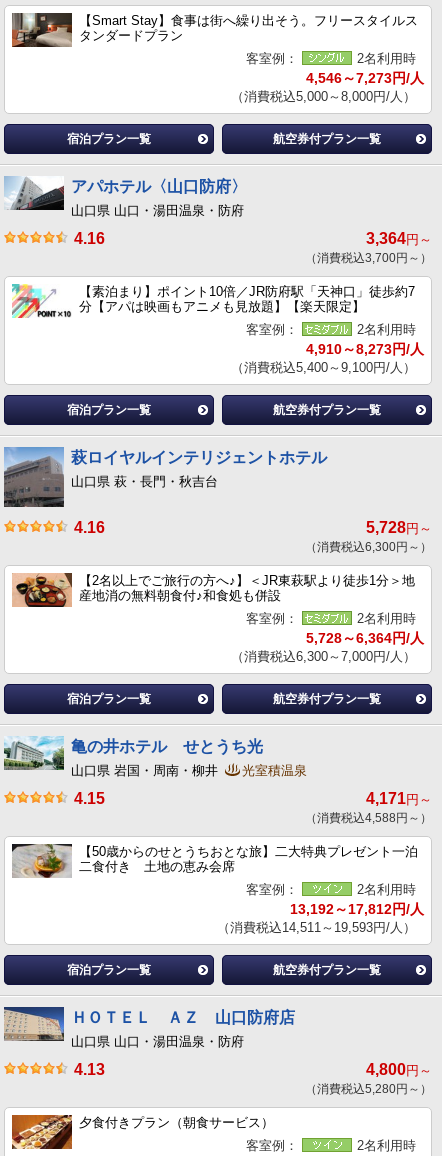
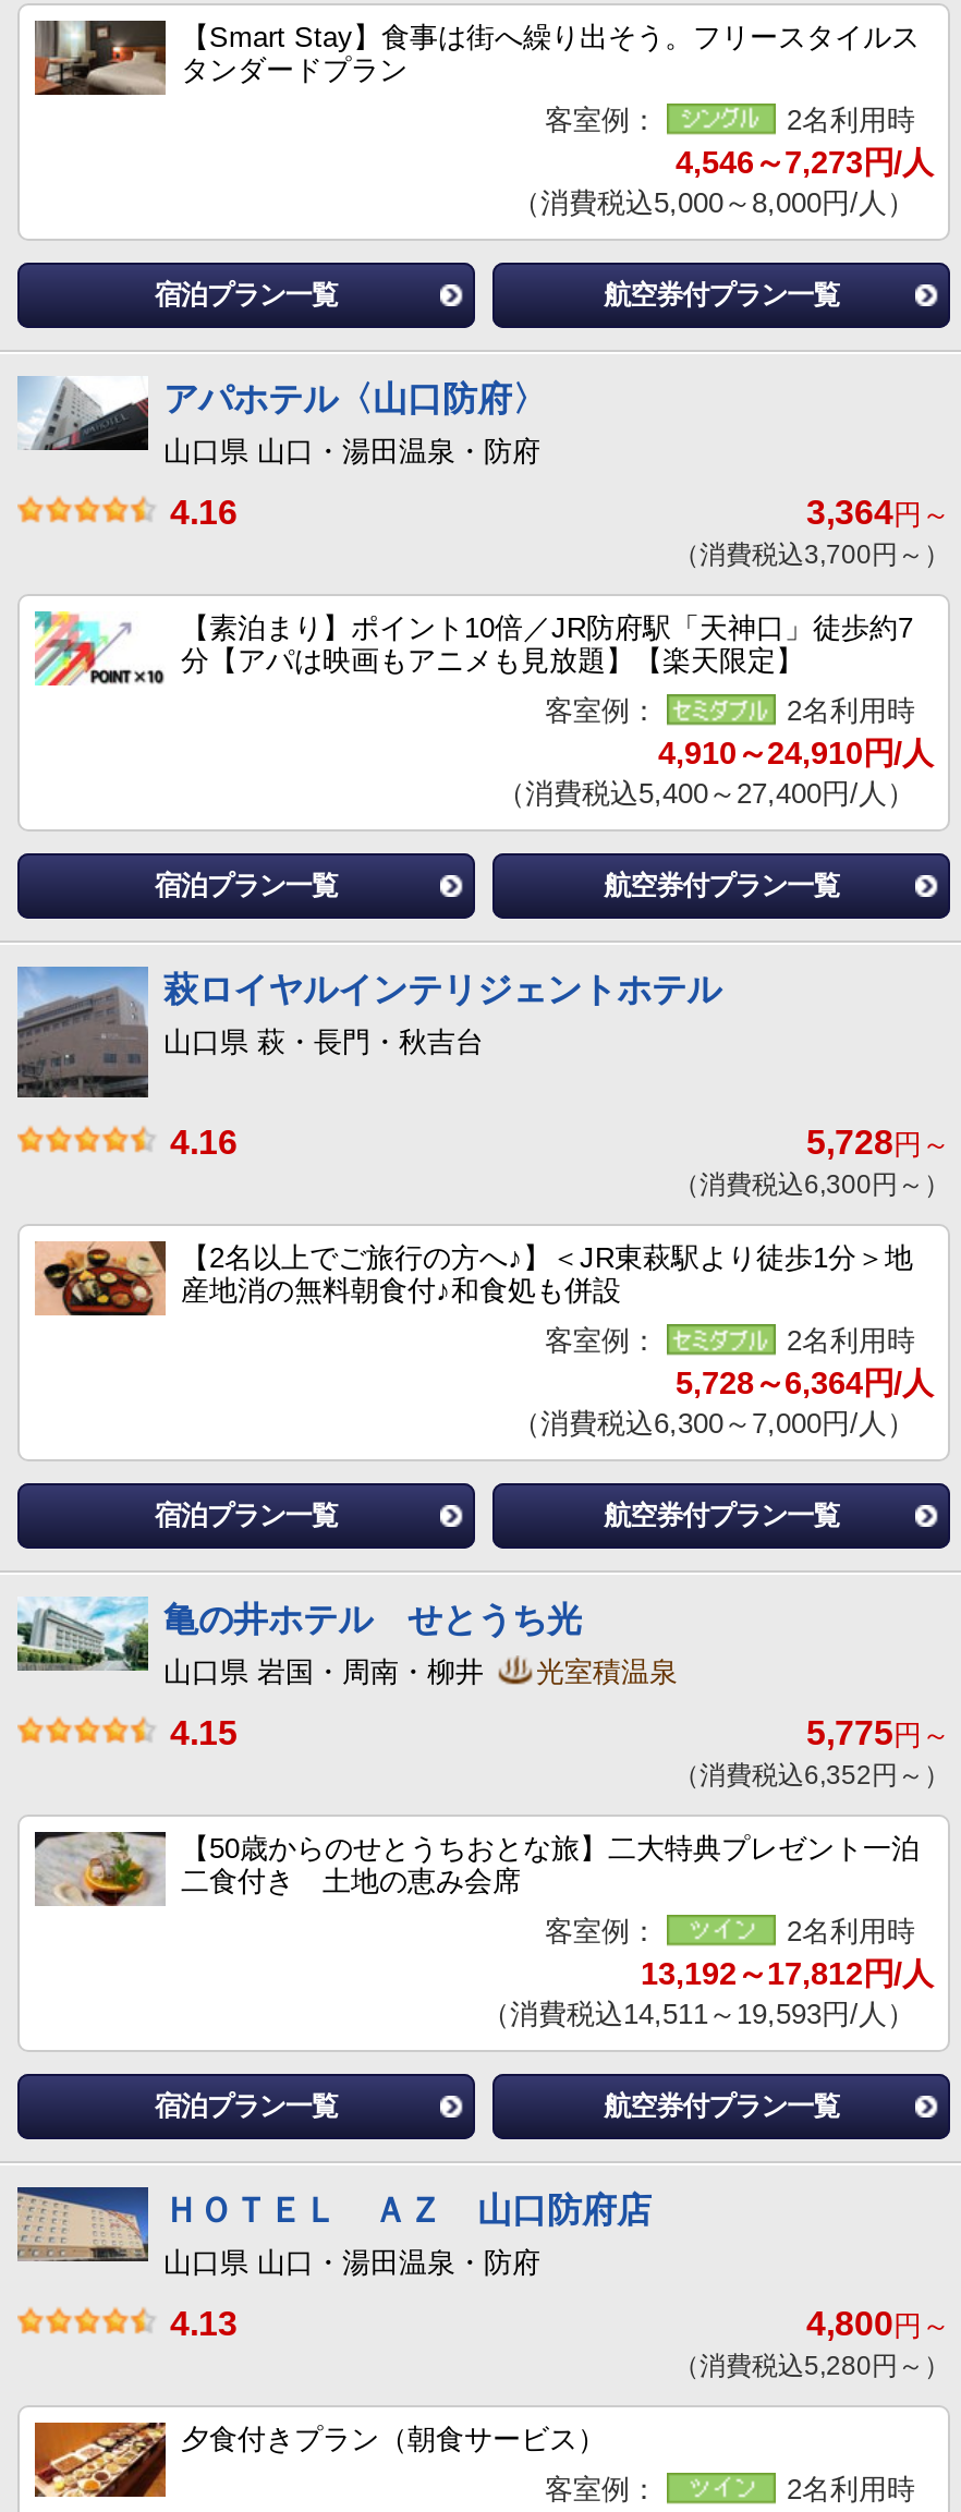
- 4,910～8,273円/人
+ 4,910～24,910円/人

- （消費税込5,400～9,100円/人）
+ （消費税込5,400～27,400円/人）

- 4,171円～
+ 5,775円～

- （消費税込4,588円～）
+ （消費税込6,352円～）
